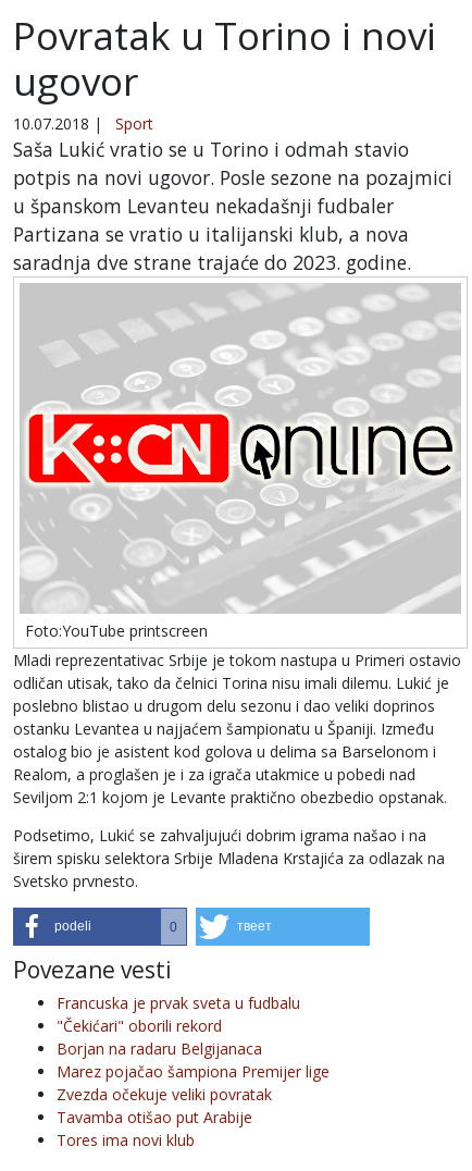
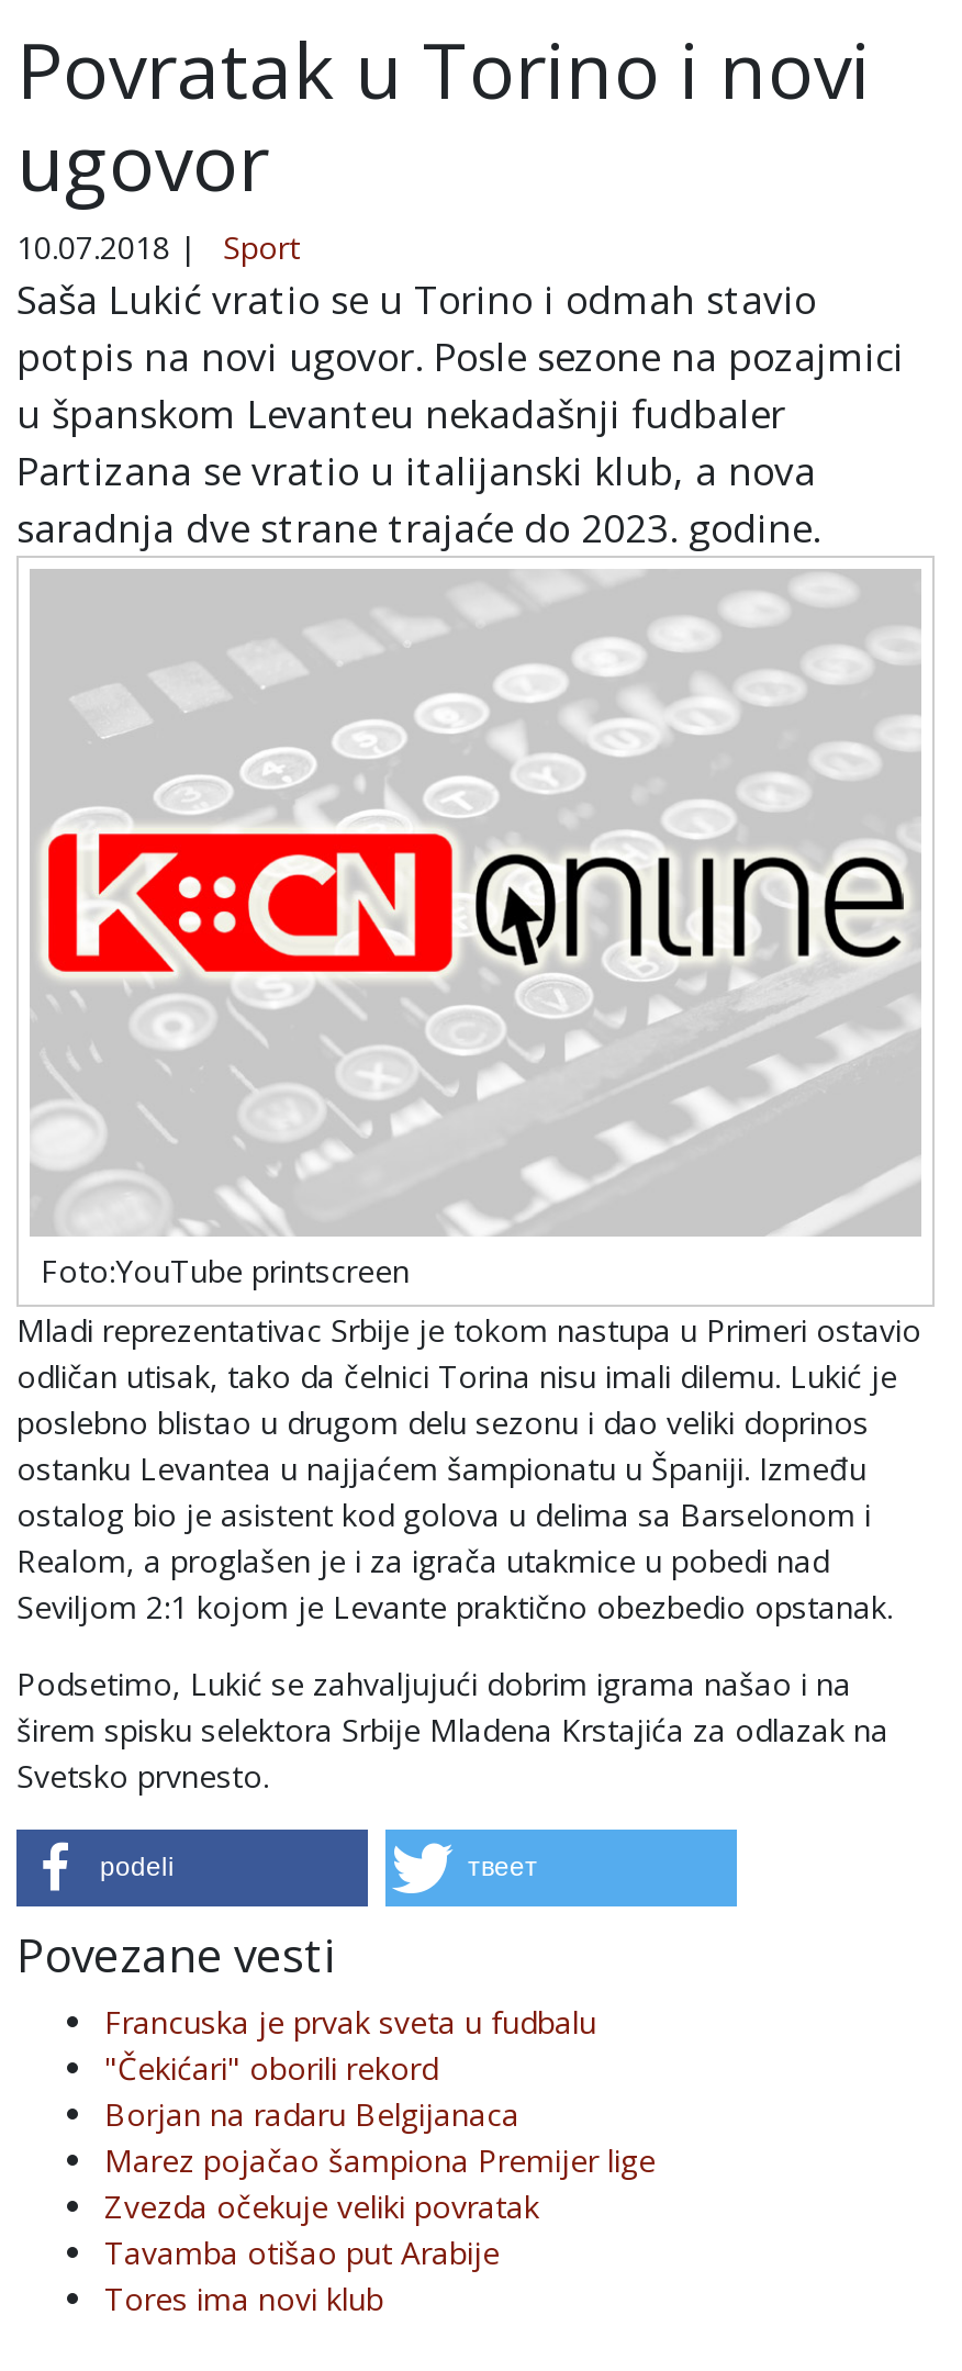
- 0
